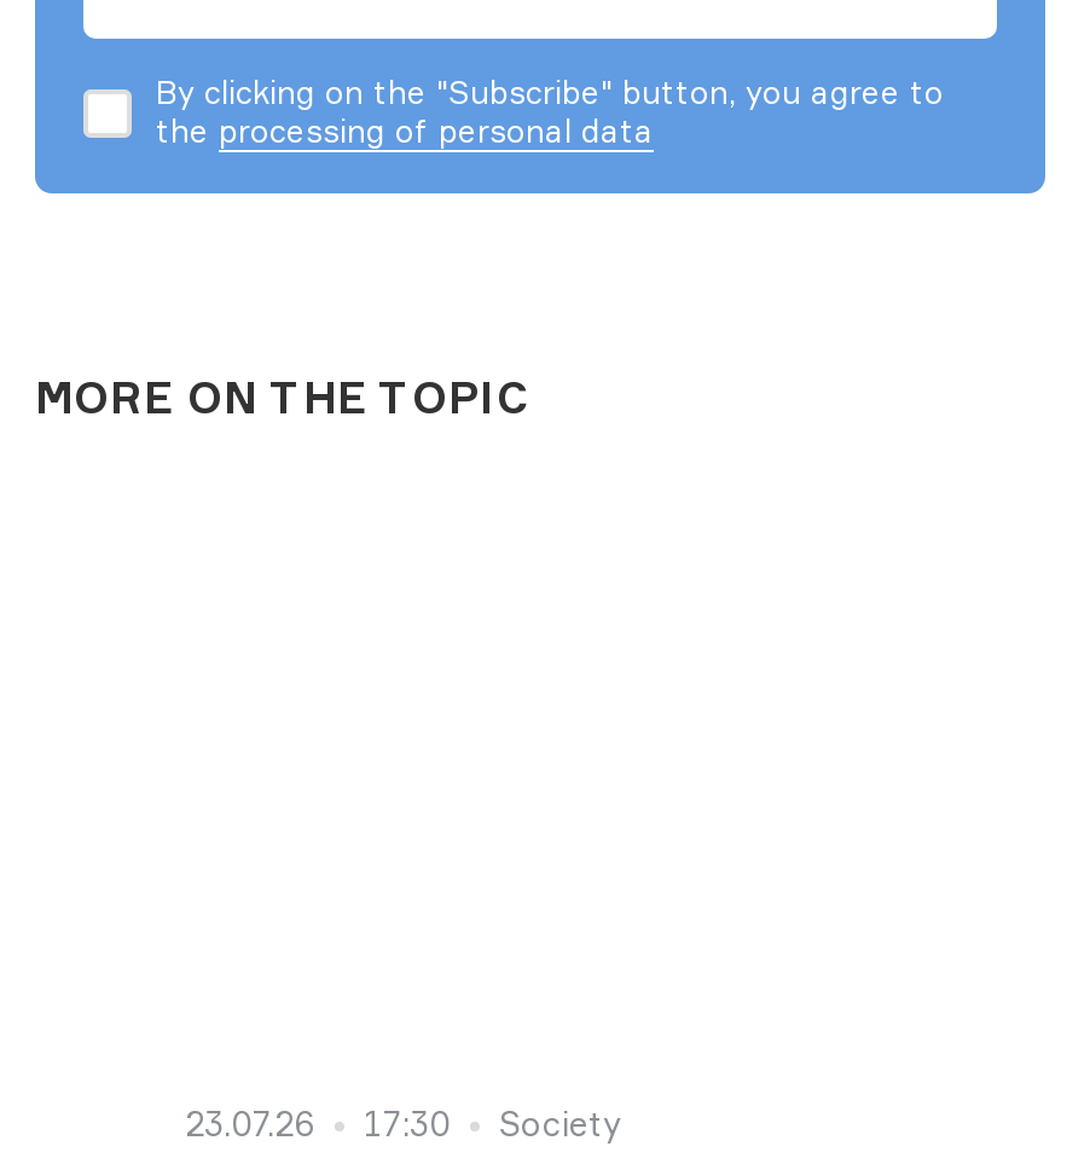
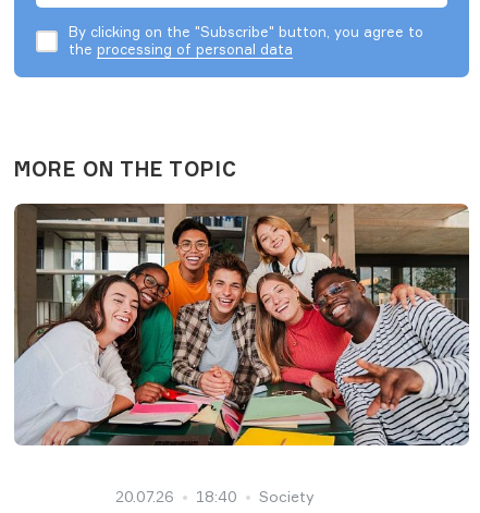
+ [image]

- 23.07.26
+ 20.07.26

- 17:30
+ 18:40
